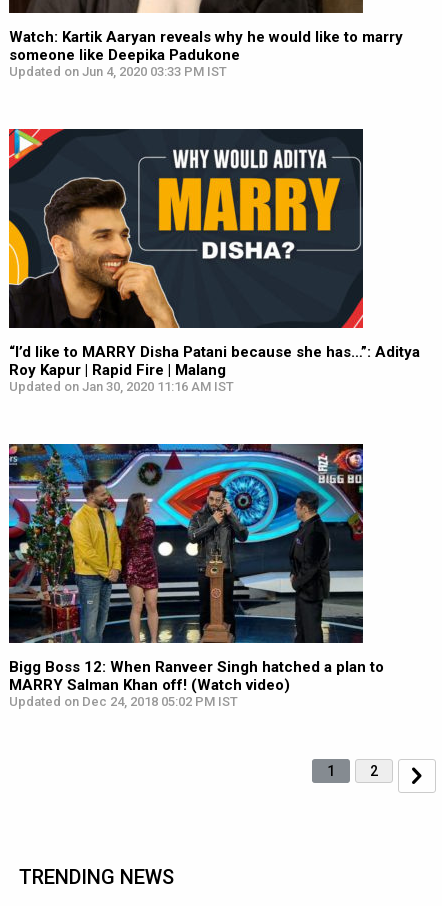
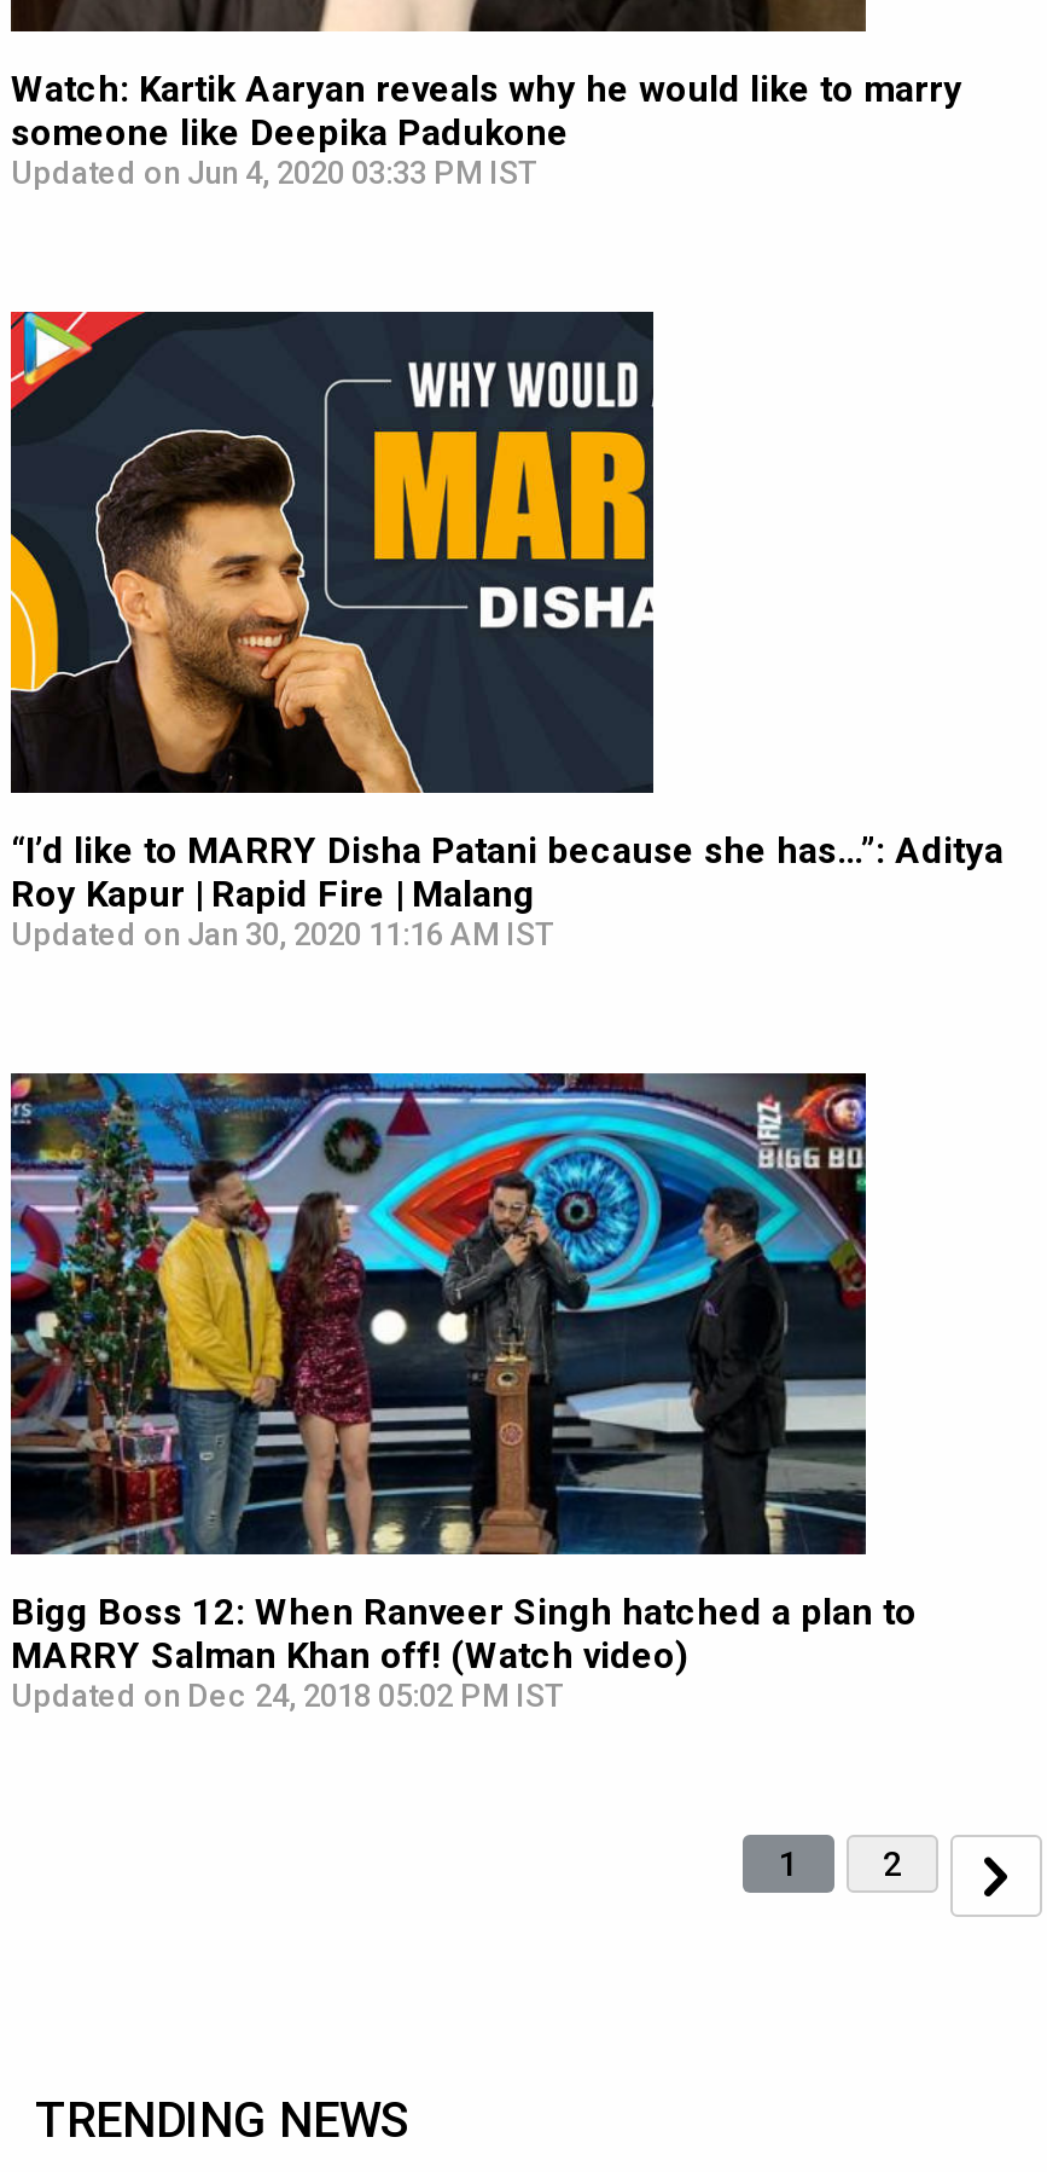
- [image]
